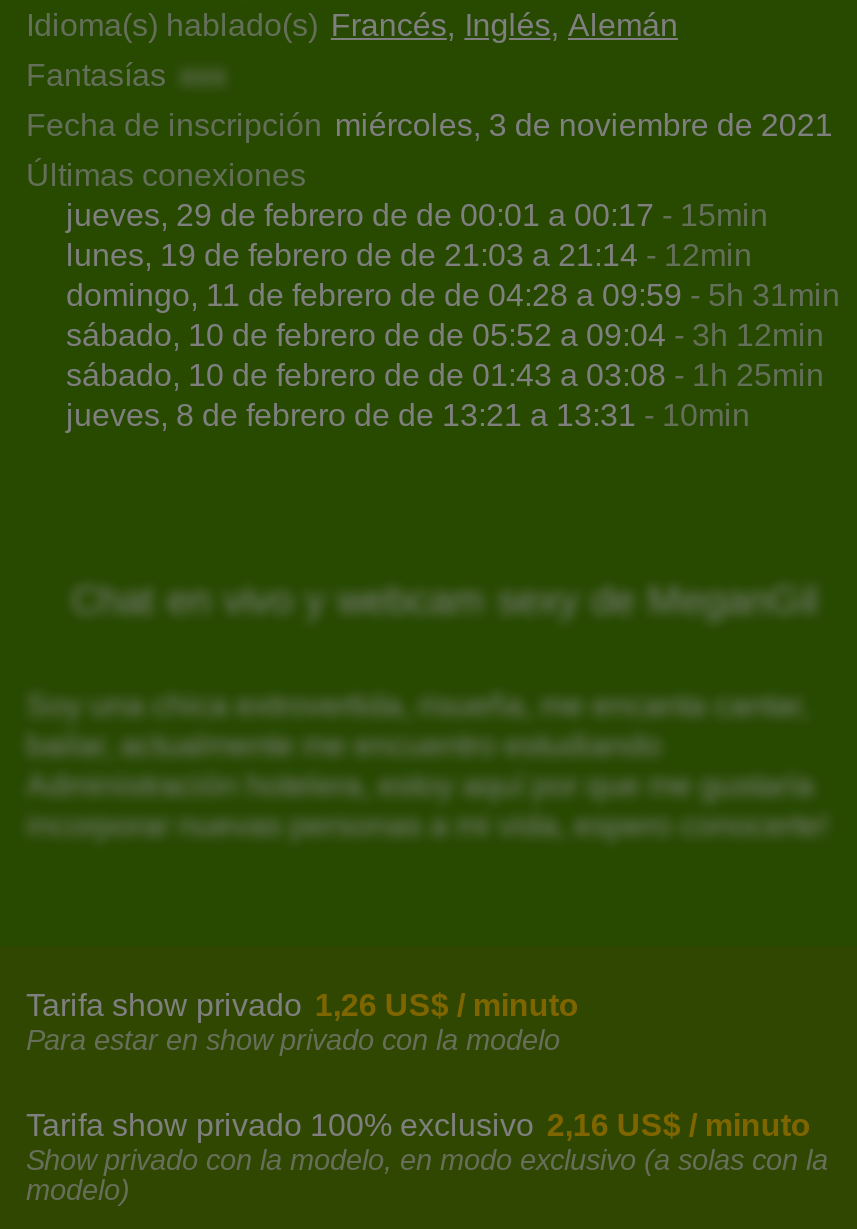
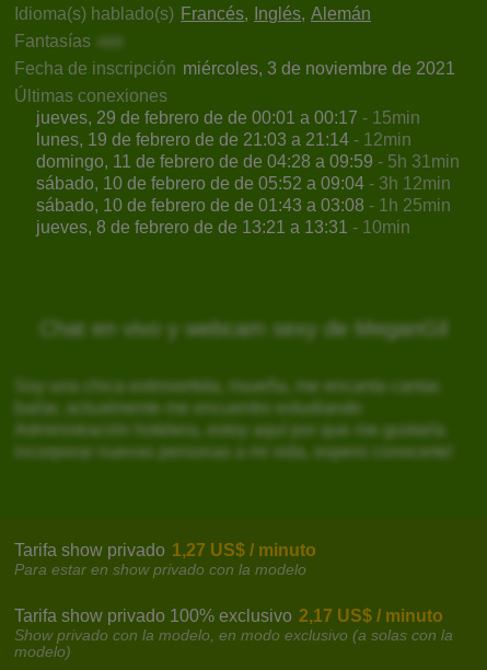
- Tarifa show privado 1,26 US$ / minuto
+ Tarifa show privado 1,27 US$ / minuto

- Tarifa show privado 100% exclusivo 2,16 US$ / minuto
+ Tarifa show privado 100% exclusivo 2,17 US$ / minuto
